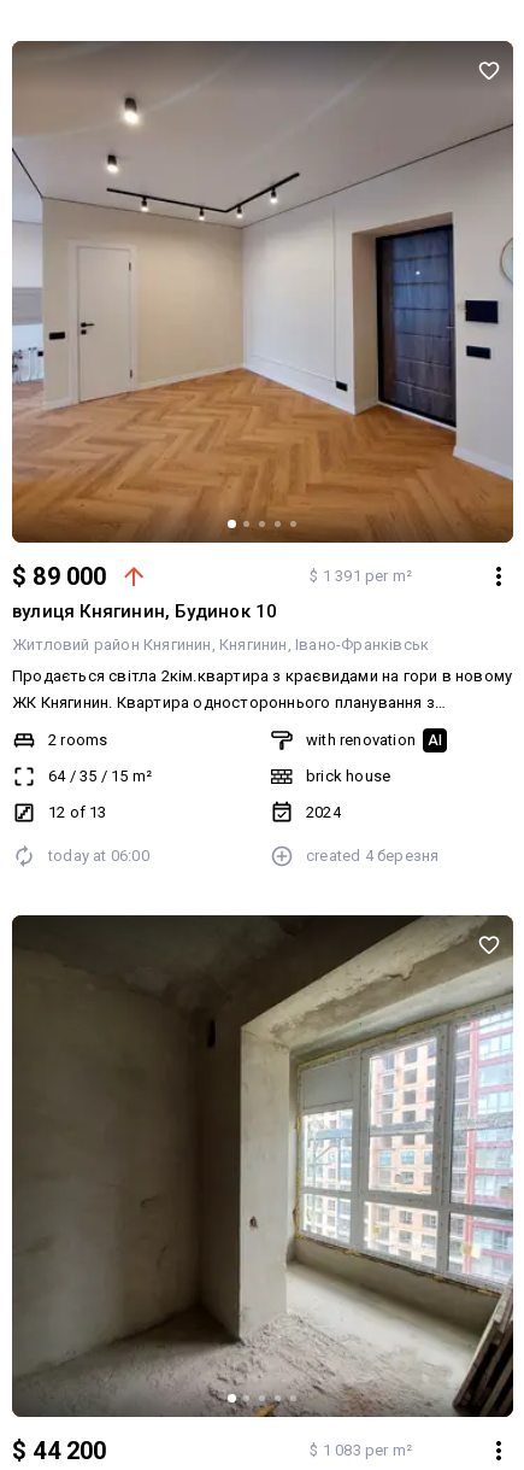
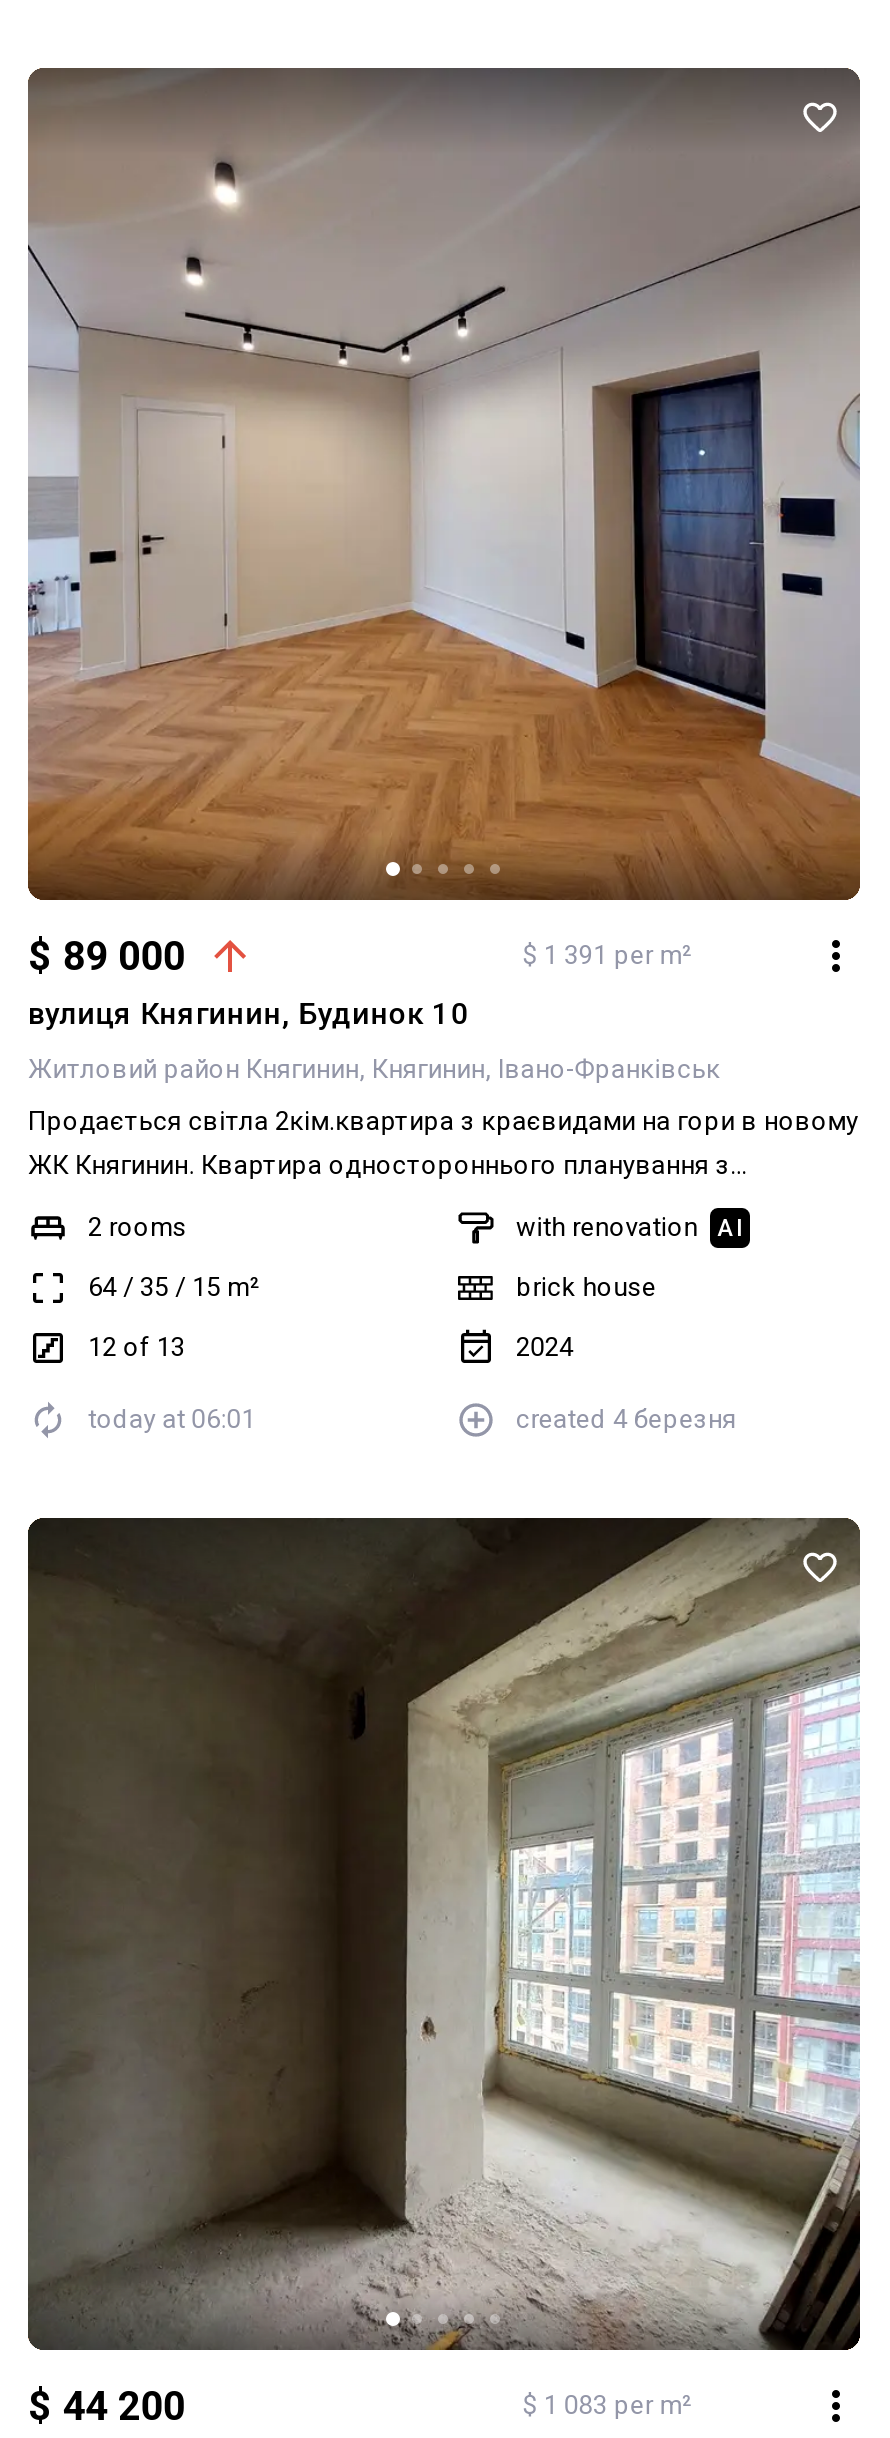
- today at 06:00
+ today at 06:01
